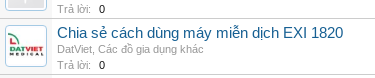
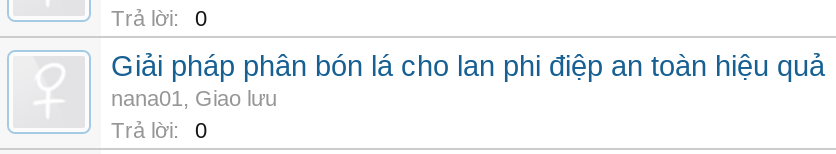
- [image]

- Chia sẻ cách dùng máy miễn dịch EXI 1820
- DatViet, Các đồ gia dụng khác
+ Giải pháp phân bón lá cho lan phi điệp an toàn hiệu quả
+ nana01, Giao lưu
